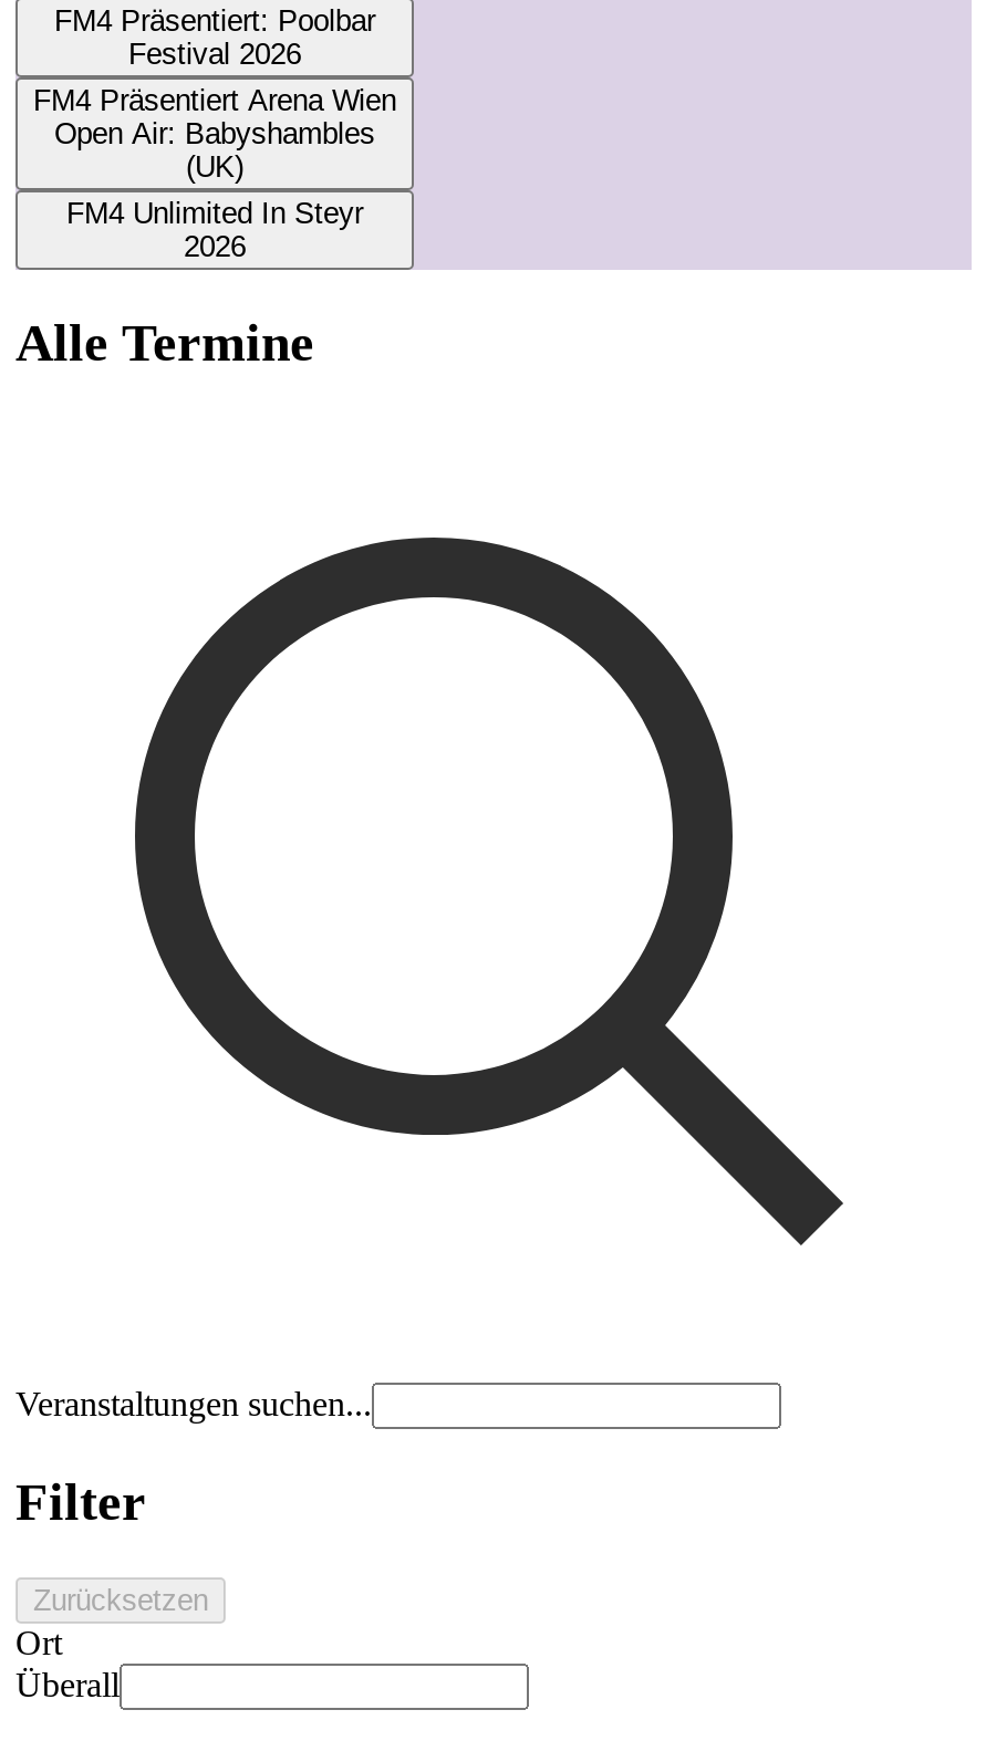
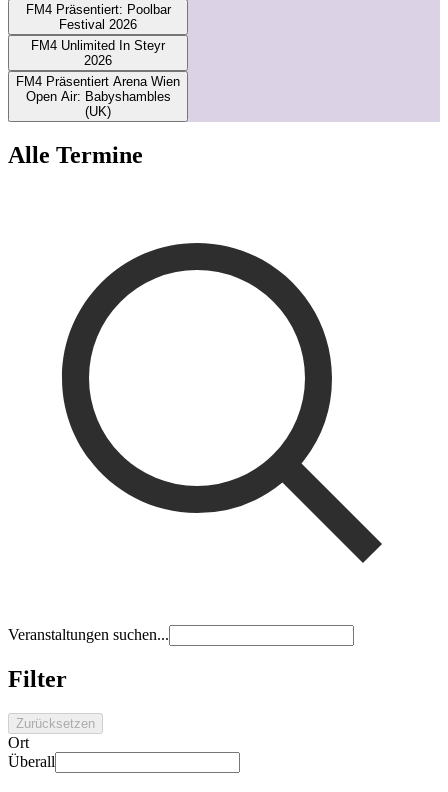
moved down: FM4 Präsentiert Arena Wien | Open Air: Babyshambles | (UK)

moved up: FM4 Unlimited In Steyr | 2026
